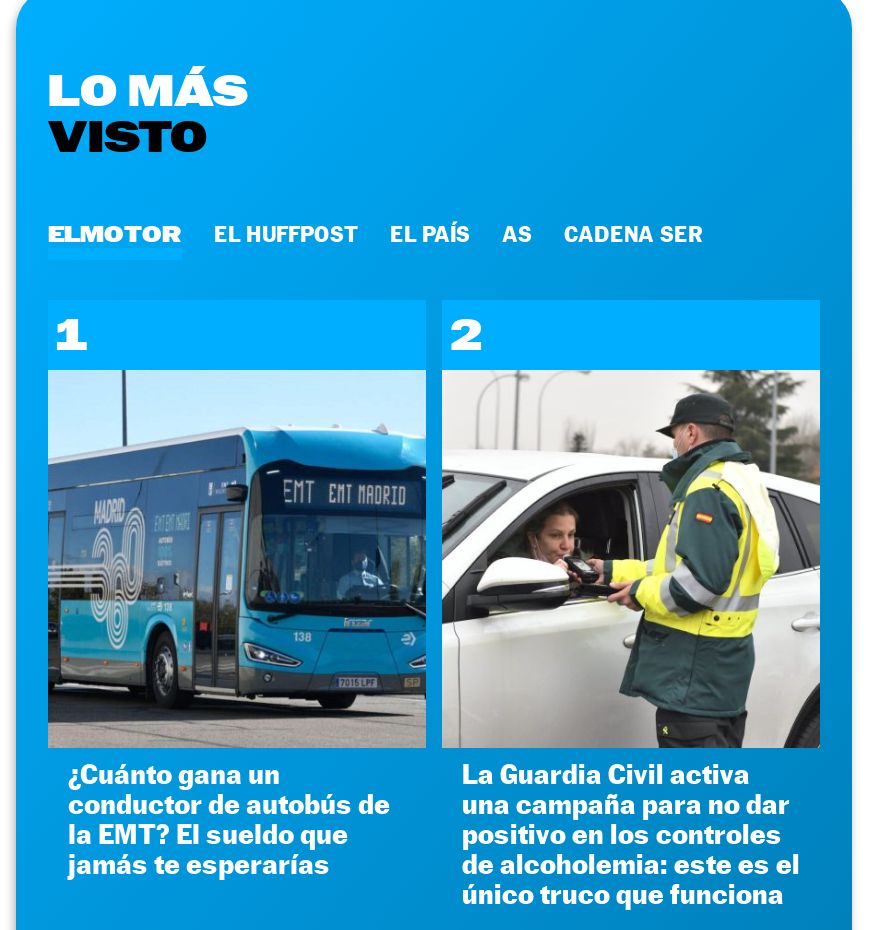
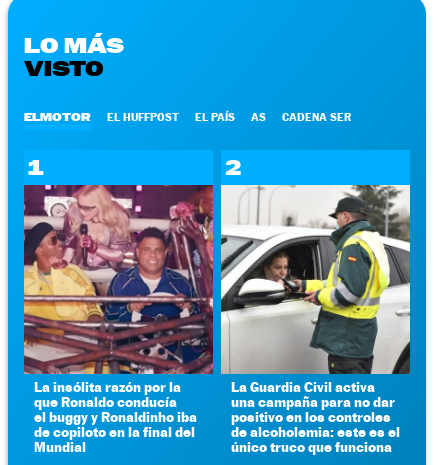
- [image]
- ¿Cuánto gana un
- conductor de autobús de
- la EMT? El sueldo que
- jamás te esperarías
+ [image]
+ La insólita razón por la
+ que Ronaldo conducía
+ el buggy y Ronaldinho iba
+ de copiloto en la final del
+ Mundial
